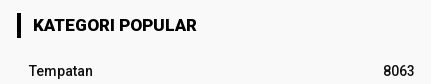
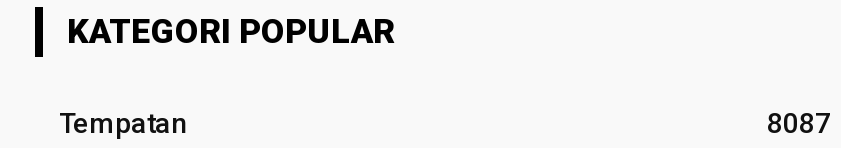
- 8063
+ 8087
